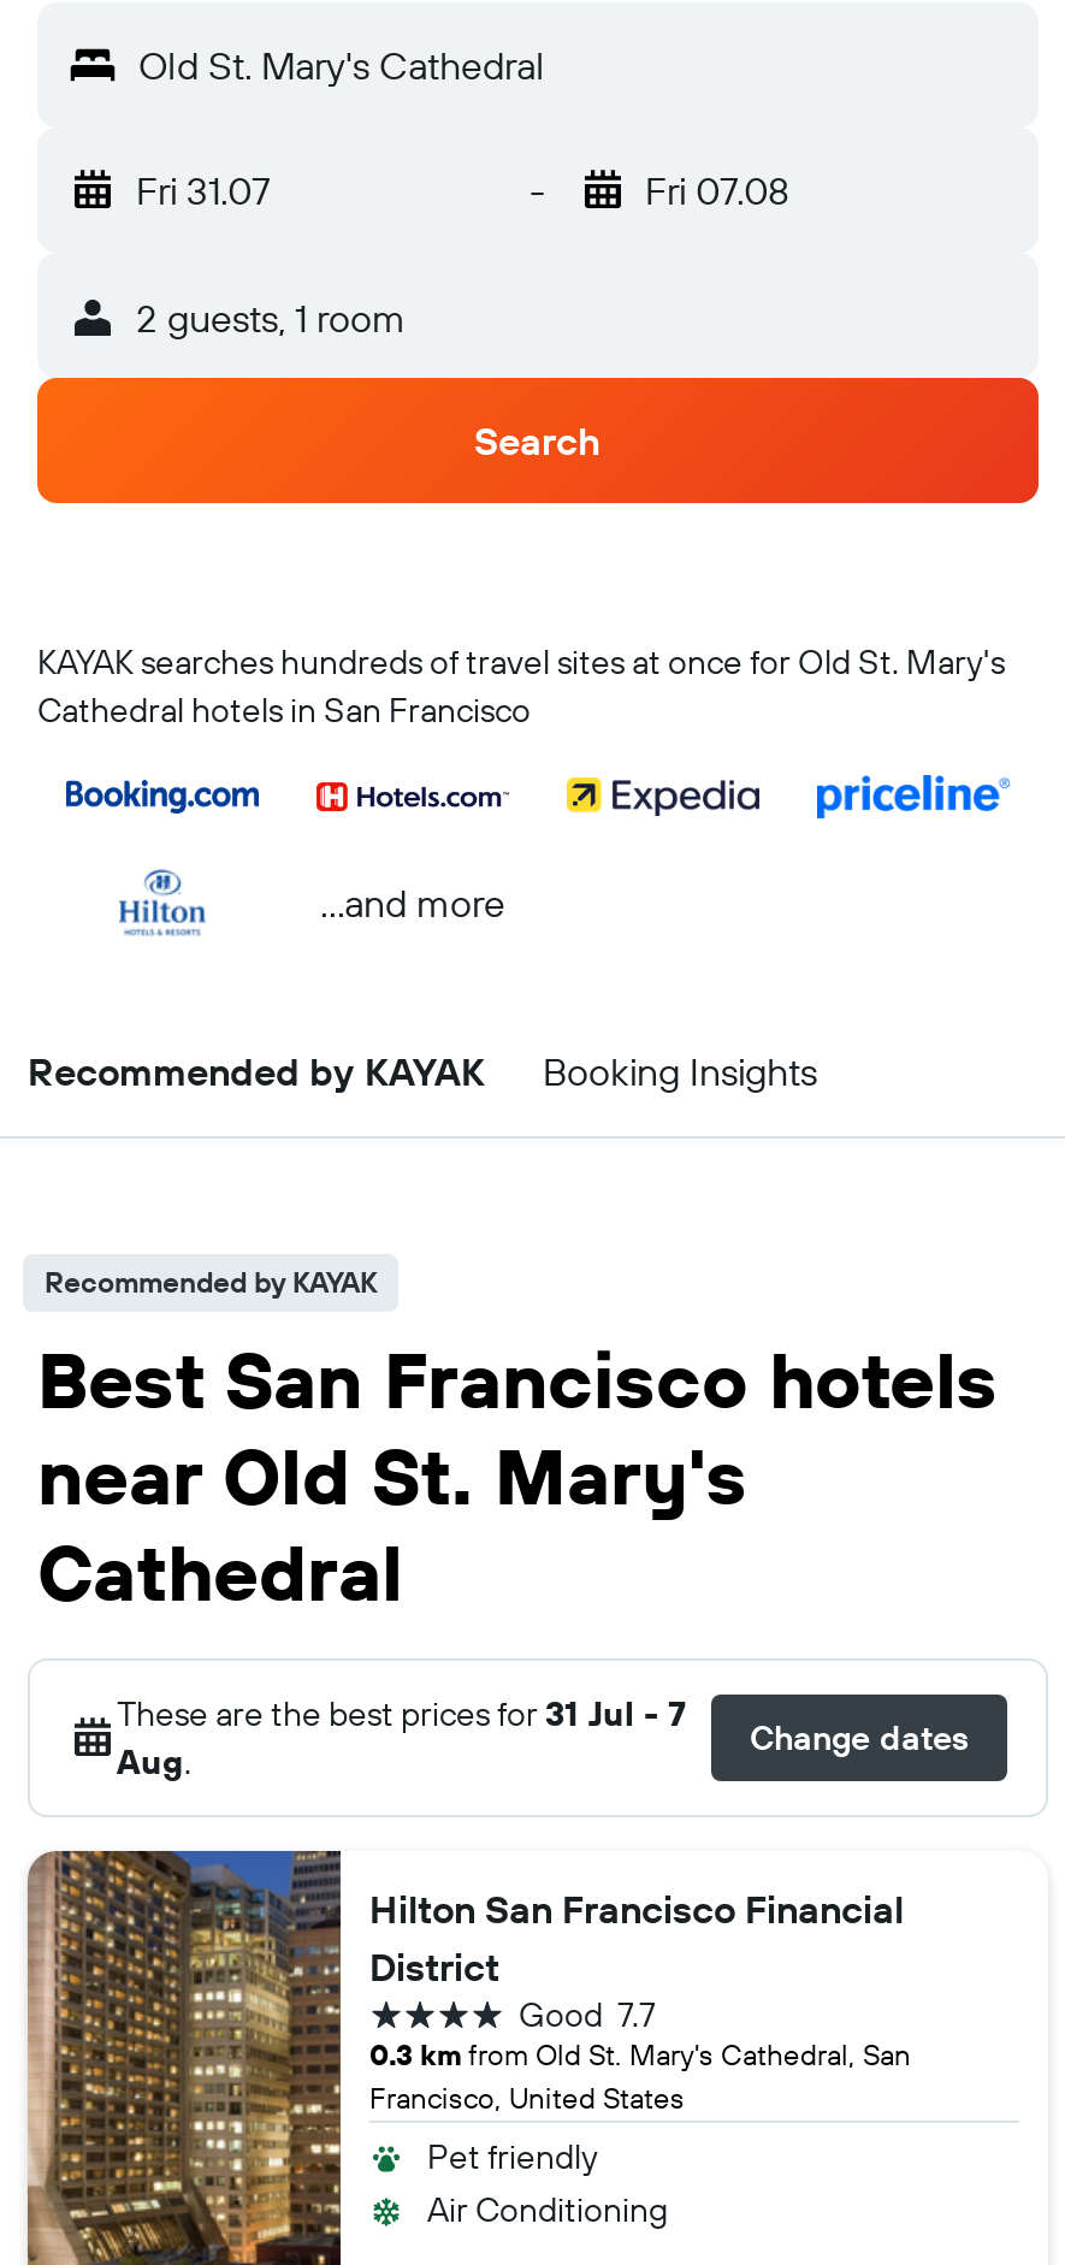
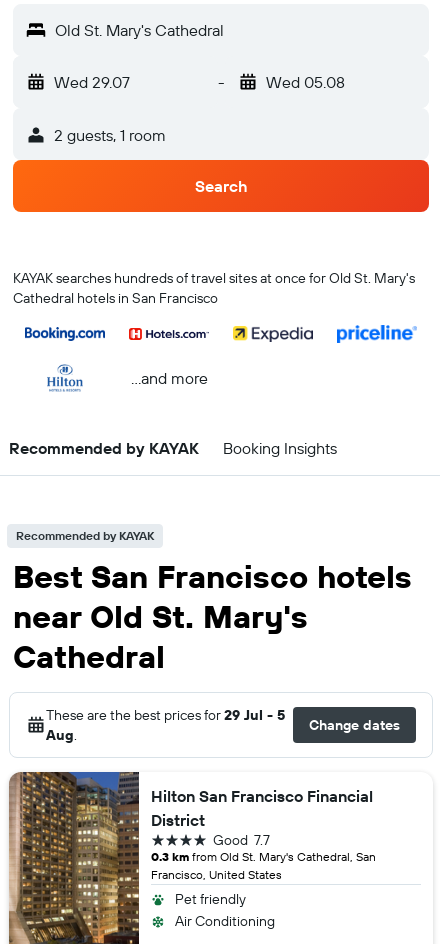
- Fri 31.07
+ Wed 29.07

- Fri 07.08
+ Wed 05.08

- These are the best prices for 31 Jul - 7
+ These are the best prices for 29 Jul - 5
